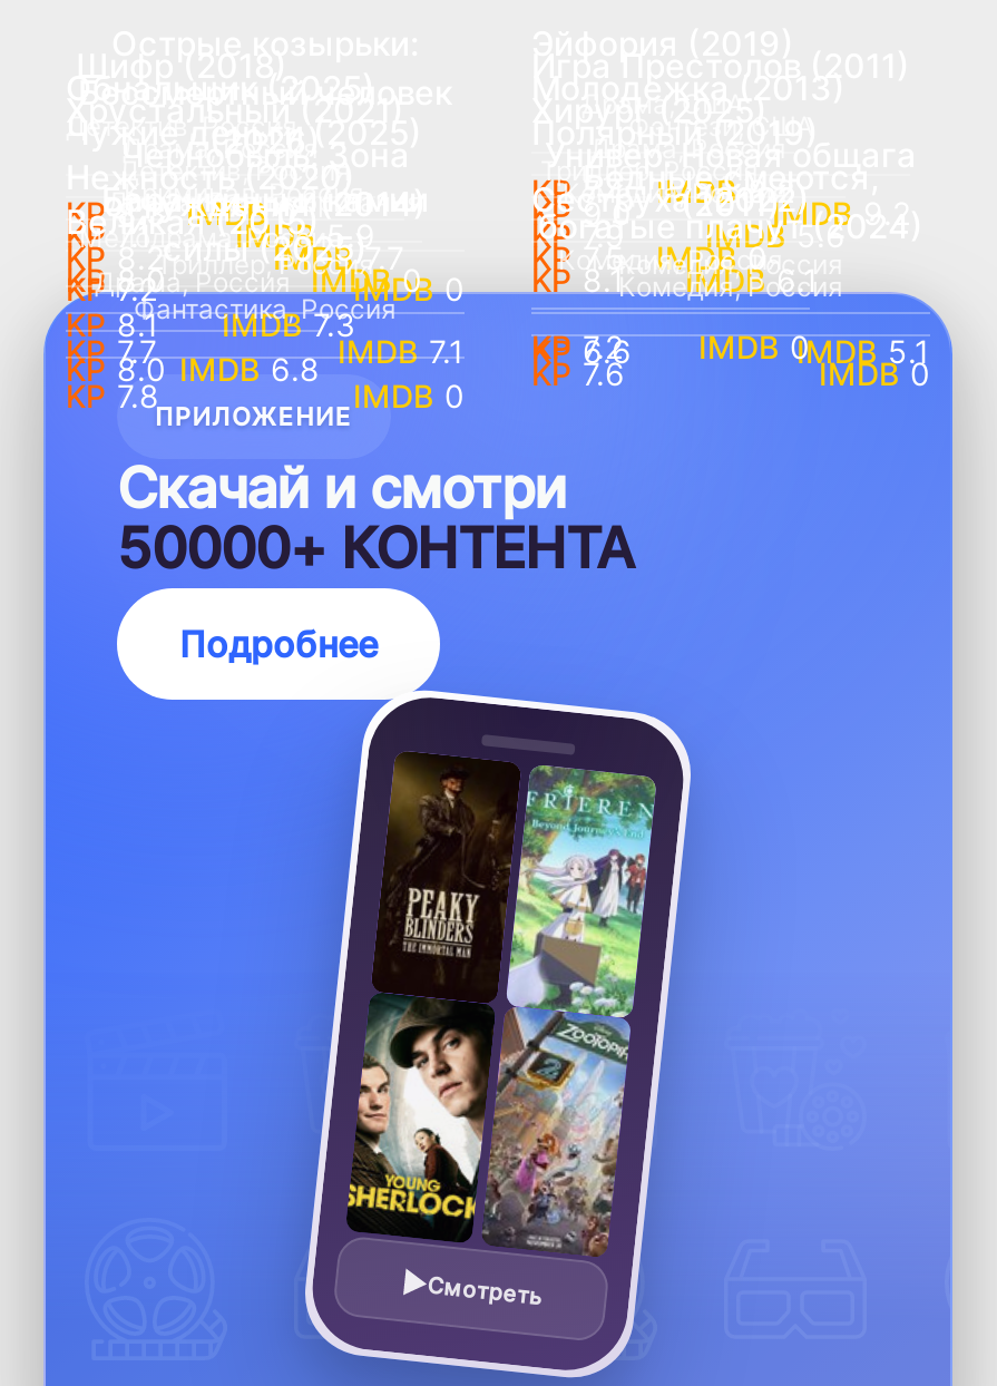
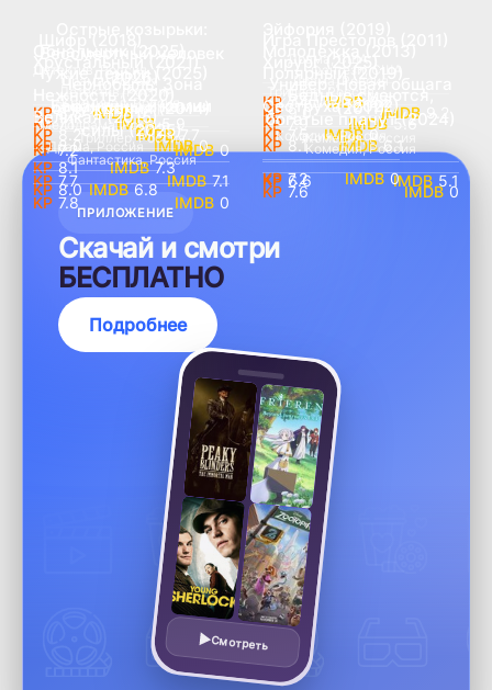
- 50000+ КОНТЕНТА
+ БЕСПЛАТНО
